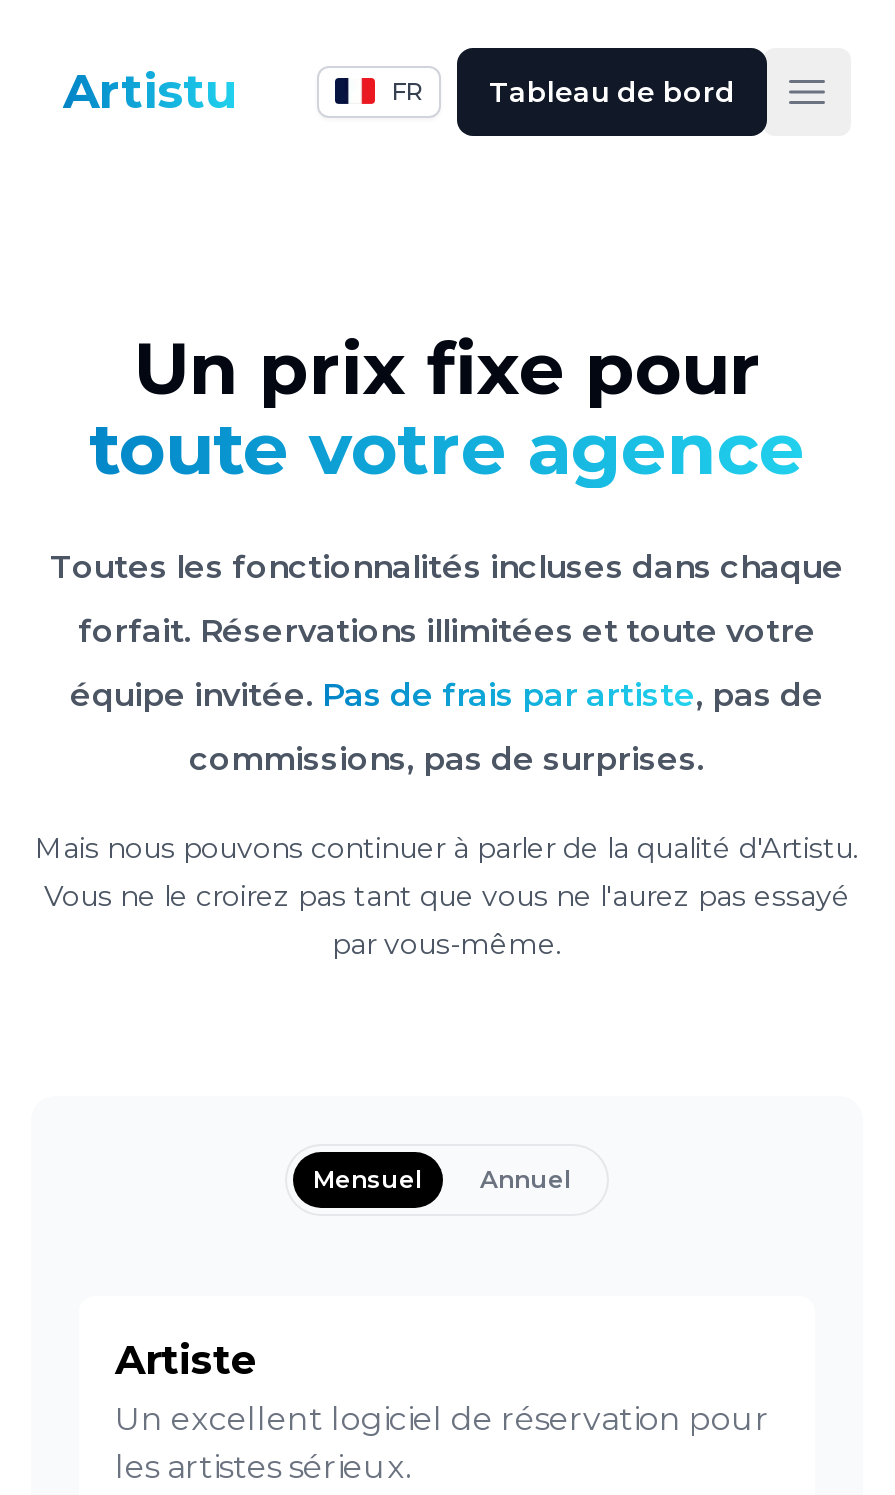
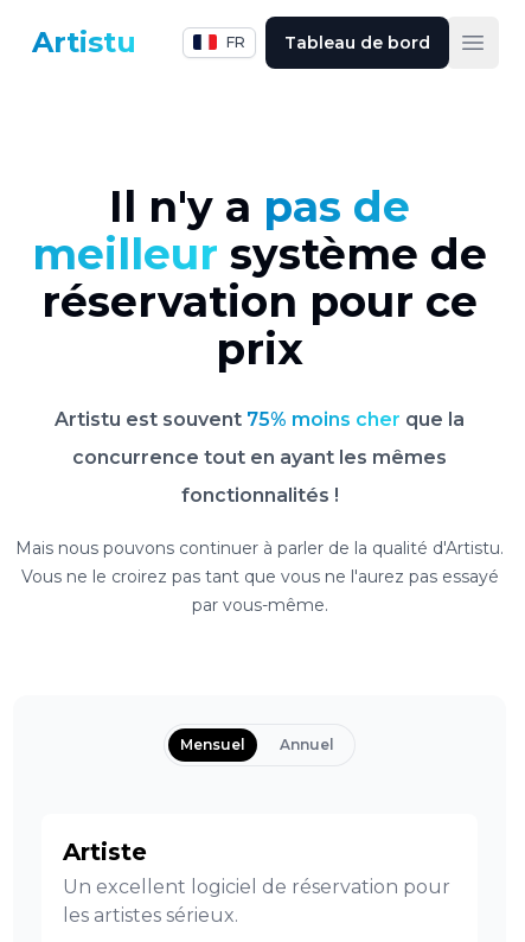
- Un prix fixe pour
- toute votre agence
- Toutes les fonctionnalités incluses dans chaque
- forfait. Réservations illimitées et toute votre
- équipe invitée. Pas de frais par artiste, pas de
- commissions, pas de surprises.
+ Il n'y a pas de
+ meilleur système de
+ réservation pour ce
+ prix
+ Artistu est souvent 75% moins cher que la
+ concurrence tout en ayant les mêmes
+ fonctionnalités !
